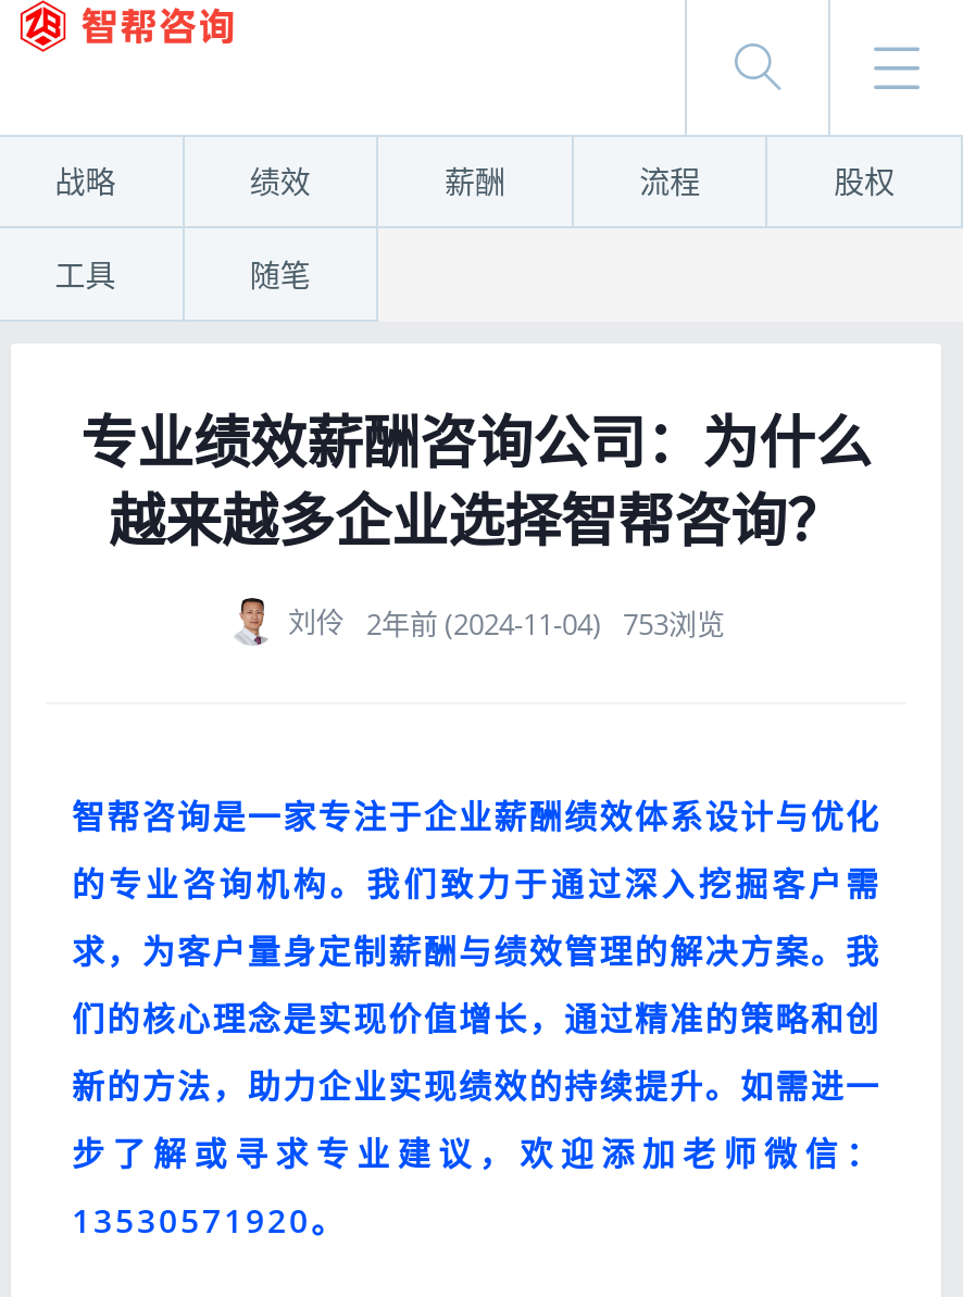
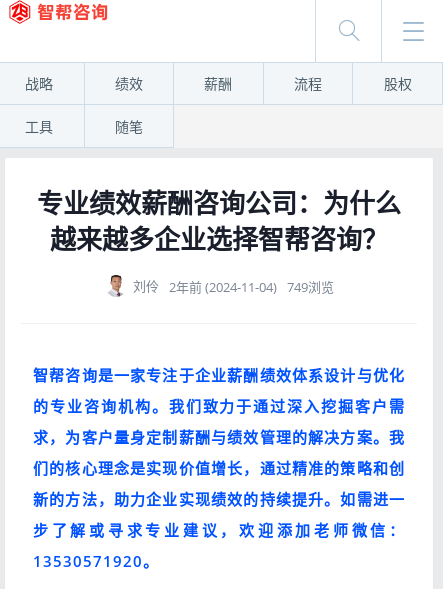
- 刘伶 2年前 (2024-11-04) 753浏览
+ 刘伶 2年前 (2024-11-04) 749浏览
